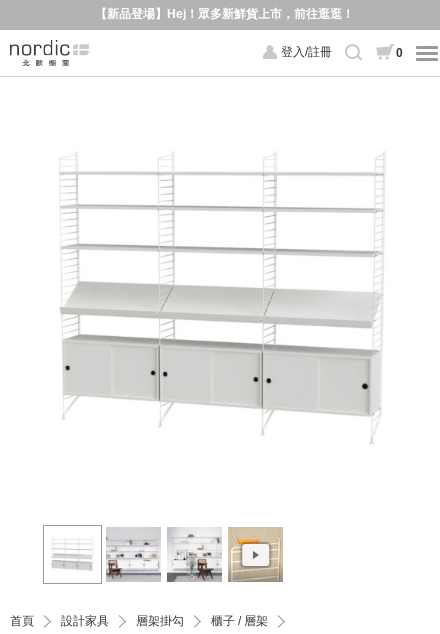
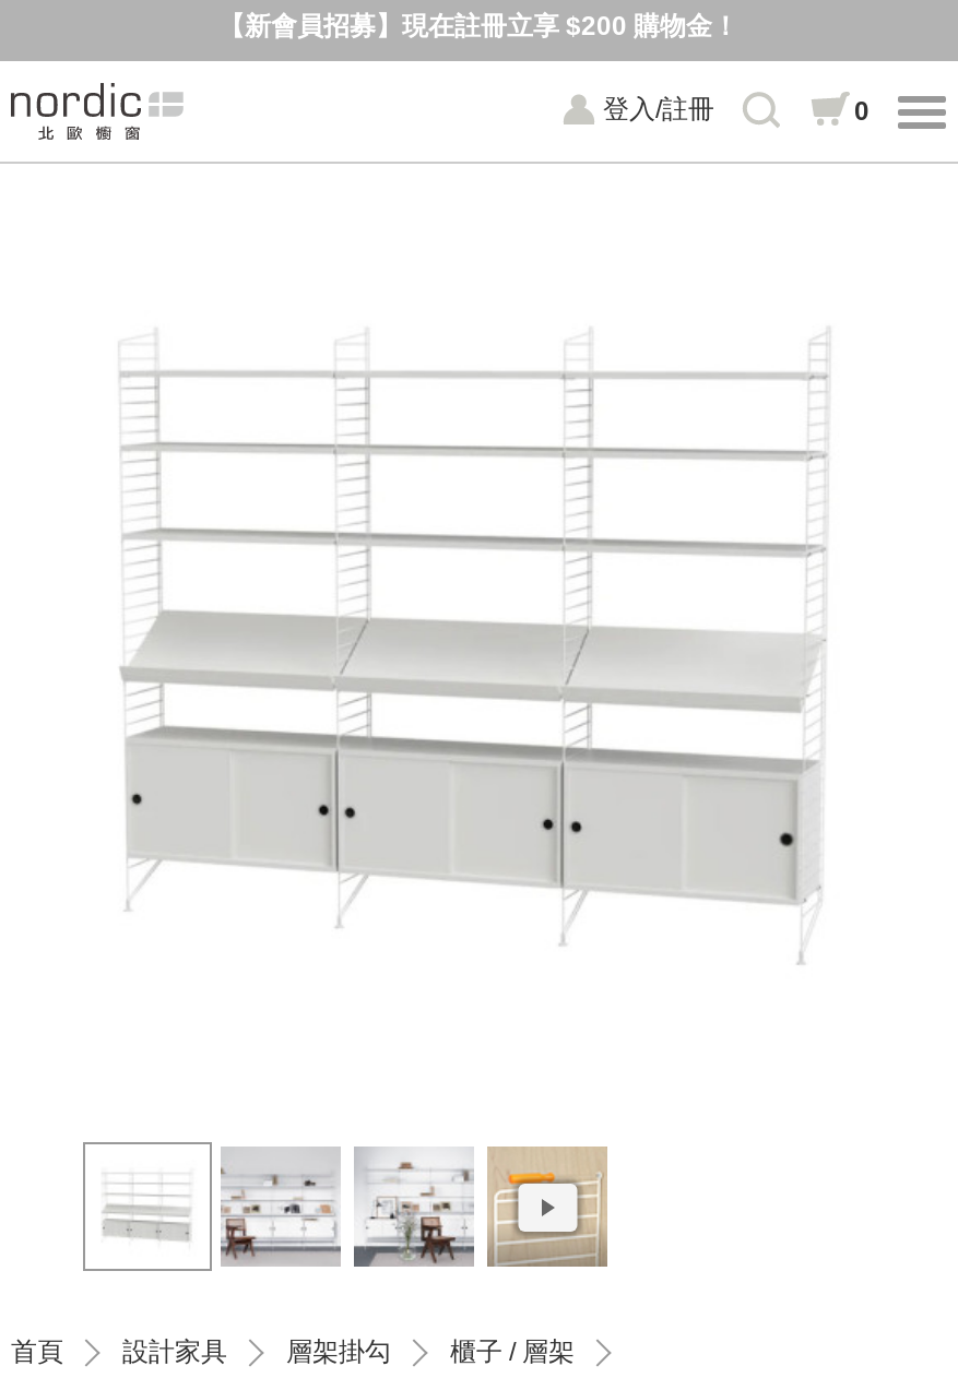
- 【新品登場】Hej！眾多新鮮貨上市，前往逛逛！
+ 【新會員招募】現在註冊立享 $200 購物金！
